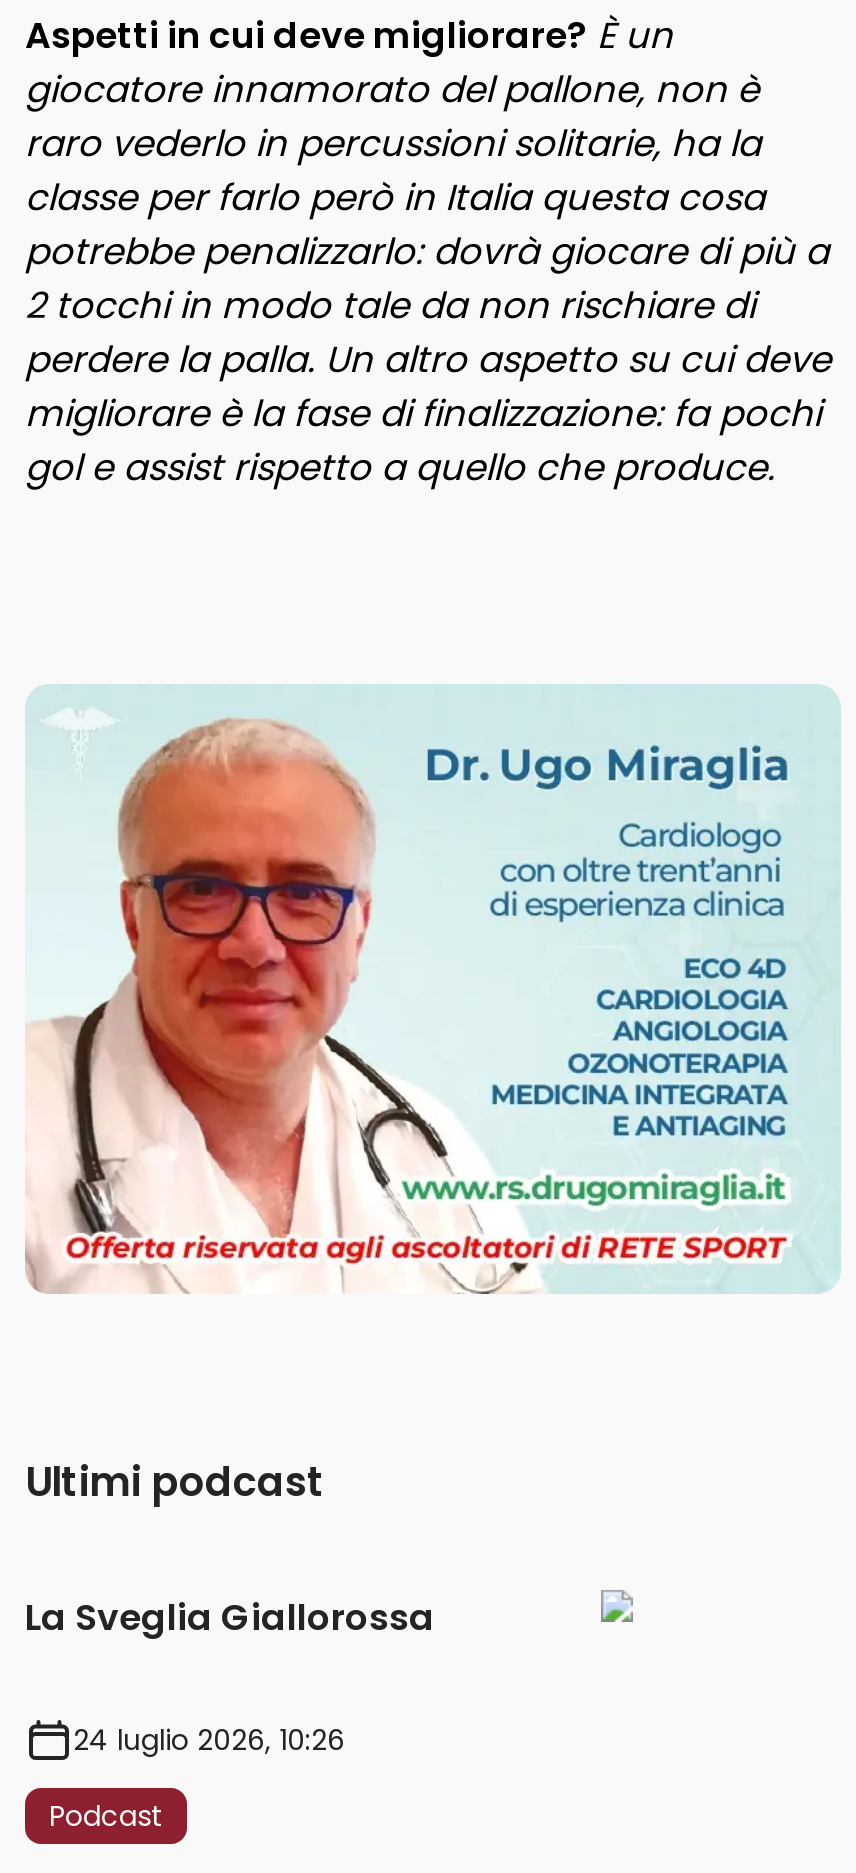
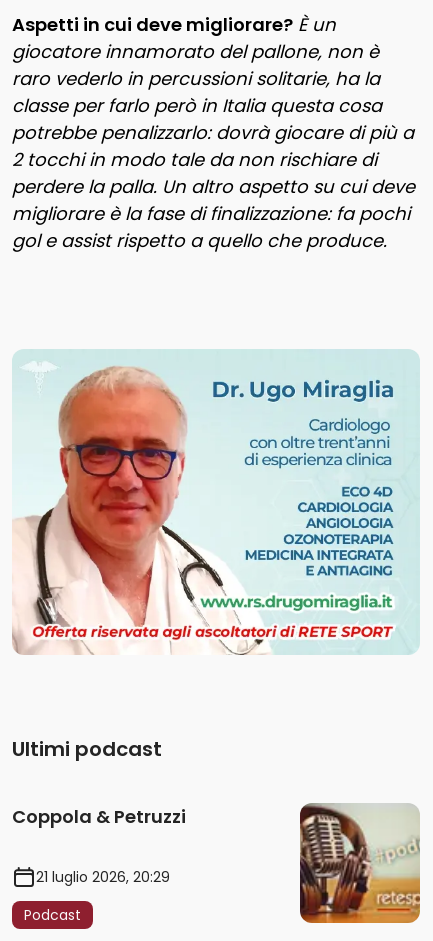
+ [image]

- La Sveglia Giallorossa
+ Coppola & Petruzzi

- 24 luglio 2026, 10:26
+ 21 luglio 2026, 20:29
